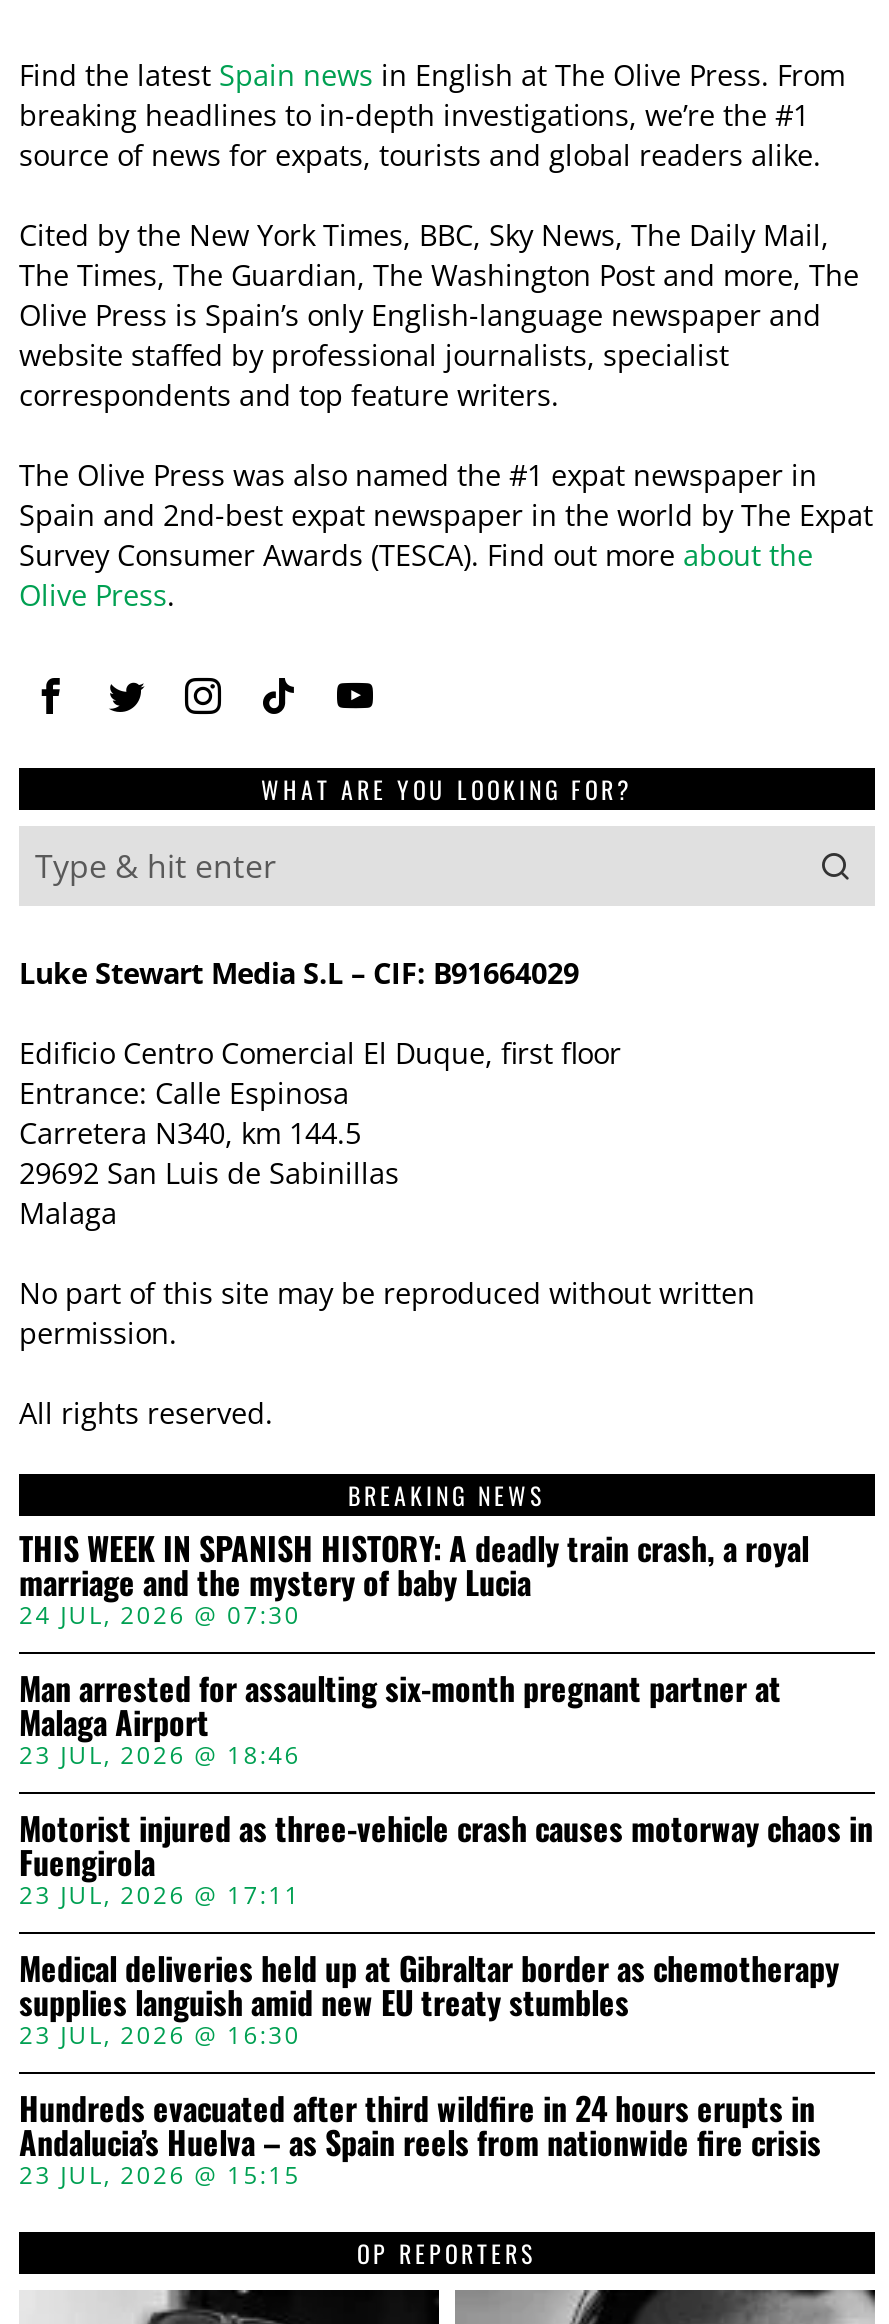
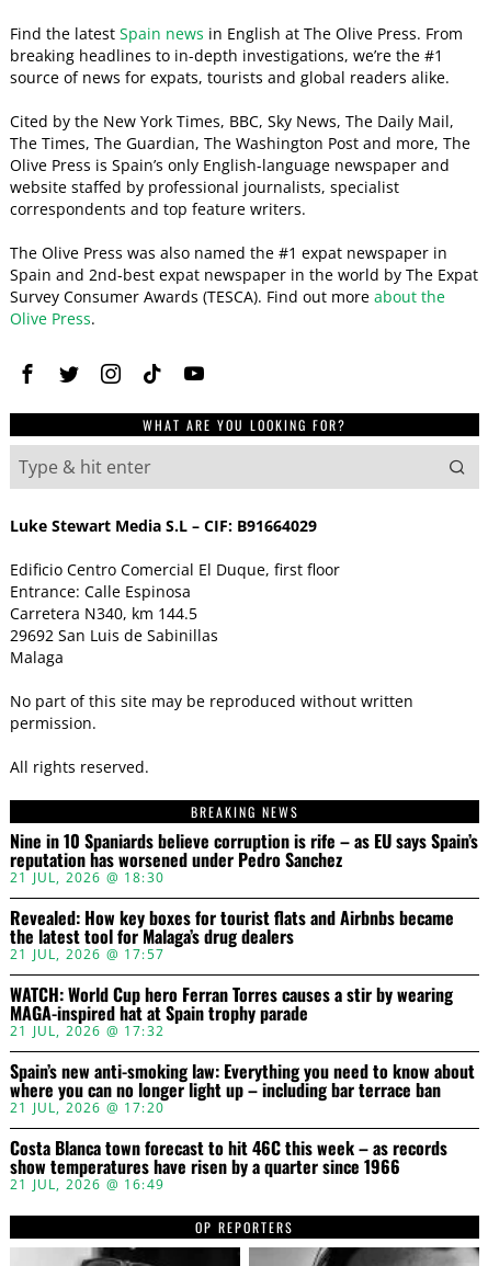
- THIS WEEK IN SPANISH HISTORY: A deadly train crash, a royal
- marriage and the mystery of baby Lucia
- 24 JUL, 2026 @ 07:30
+ Nine in 10 Spaniards believe corruption is rife – as EU says Spain’s
+ reputation has worsened under Pedro Sanchez
+ 21 JUL, 2026 @ 18:30

- Man arrested for assaulting six-month pregnant partner at
- Malaga Airport
- 23 JUL, 2026 @ 18:46
+ Revealed: How key boxes for tourist flats and Airbnbs became
+ the latest tool for Malaga’s drug dealers
+ 21 JUL, 2026 @ 17:57

- Motorist injured as three-vehicle crash causes motorway chaos in
- Fuengirola
- 23 JUL, 2026 @ 17:11
+ WATCH: World Cup hero Ferran Torres causes a stir by wearing
+ MAGA-inspired hat at Spain trophy parade
+ 21 JUL, 2026 @ 17:32

- Medical deliveries held up at Gibraltar border as chemotherapy
- supplies languish amid new EU treaty stumbles
- 23 JUL, 2026 @ 16:30
+ Spain’s new anti-smoking law: Everything you need to know about
+ where you can no longer light up – including bar terrace ban
+ 21 JUL, 2026 @ 17:20

- Hundreds evacuated after third wildfire in 24 hours erupts in
- Andalucia’s Huelva – as Spain reels from nationwide fire crisis
- 23 JUL, 2026 @ 15:15
+ Costa Blanca town forecast to hit 46C this week – as records
+ show temperatures have risen by a quarter since 1966
+ 21 JUL, 2026 @ 16:49
